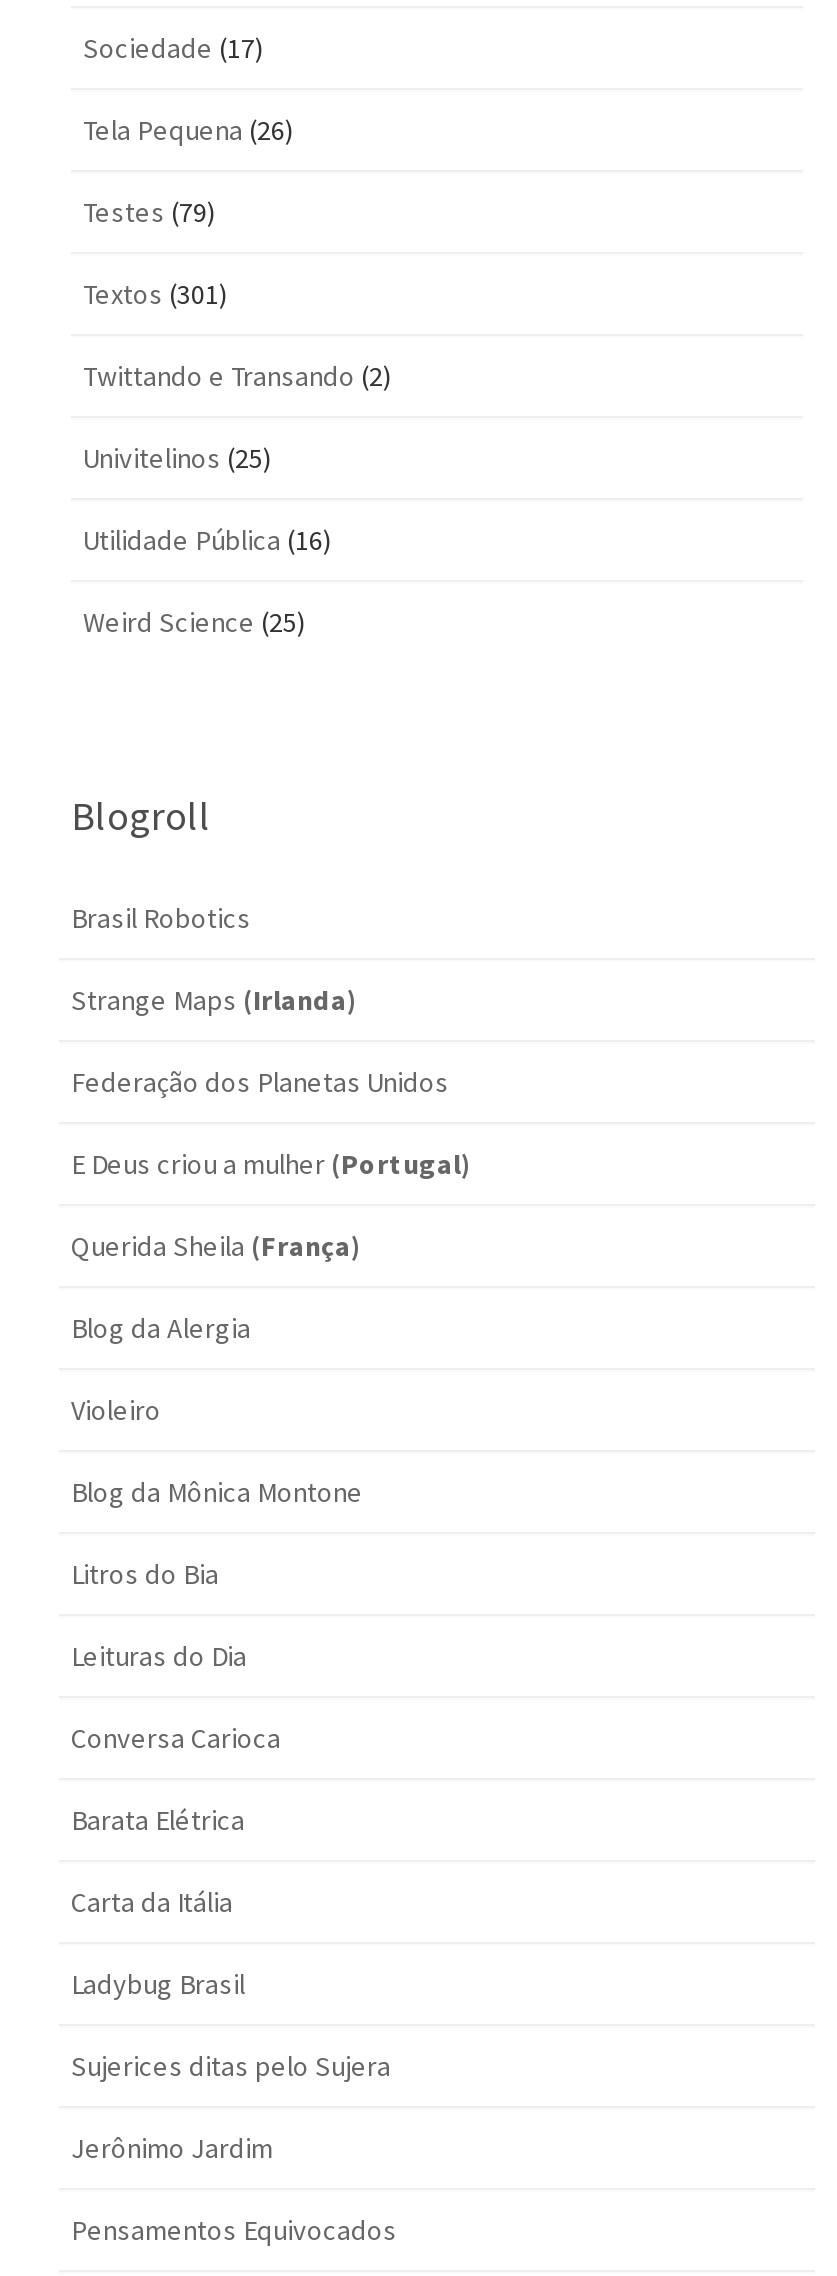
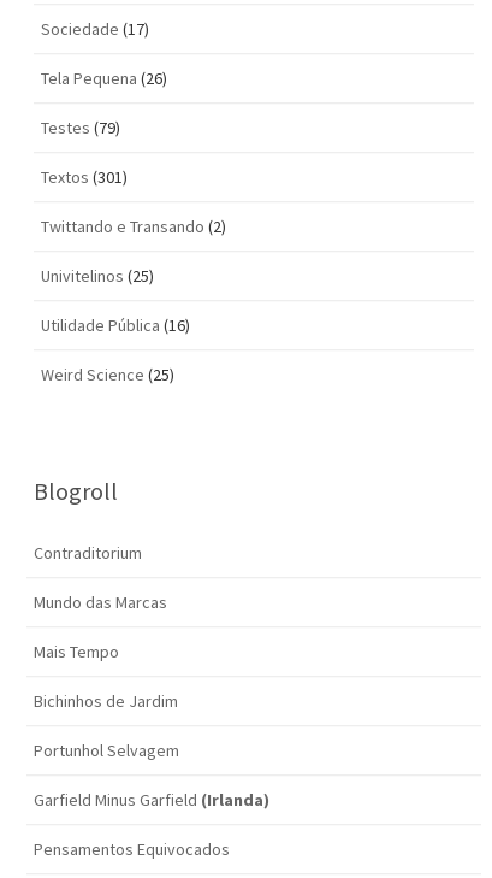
- Brasil Robotics
- Strange Maps (Irlanda)
- Federação dos Planetas Unidos
- E Deus criou a mulher (Portugal)
- Querida Sheila (França)
- Blog da Alergia
- Violeiro
- Blog da Mônica Montone
- Litros do Bia
- Leituras do Dia
- Conversa Carioca
- Barata Elétrica
- Carta da Itália
- Ladybug Brasil
- Sujerices ditas pelo Sujera
- Jerônimo Jardim
+ Contraditorium
+ Mundo das Marcas
+ Mais Tempo
+ Bichinhos de Jardim
+ Portunhol Selvagem
+ Garfield Minus Garfield (Irlanda)
